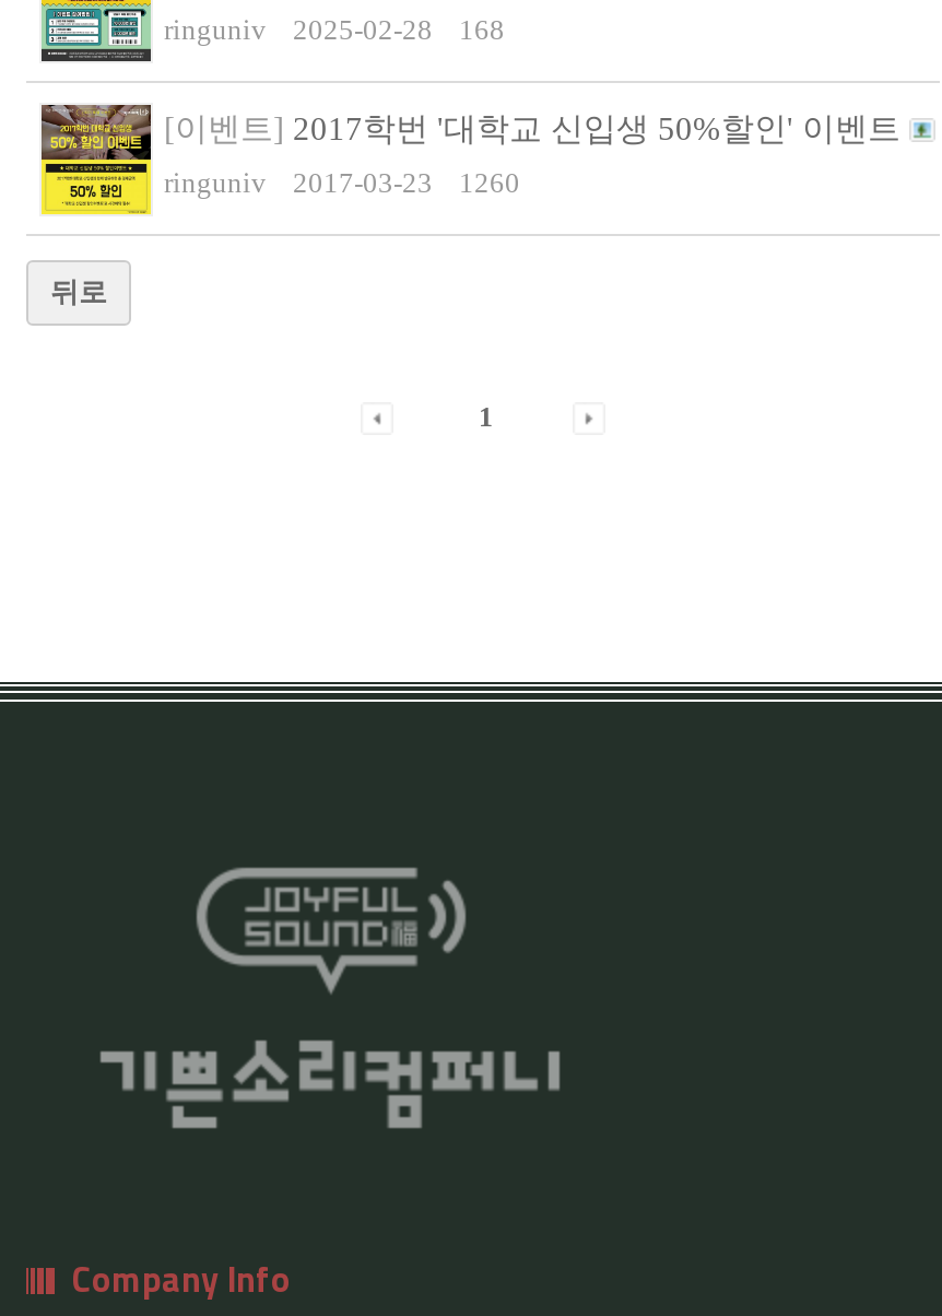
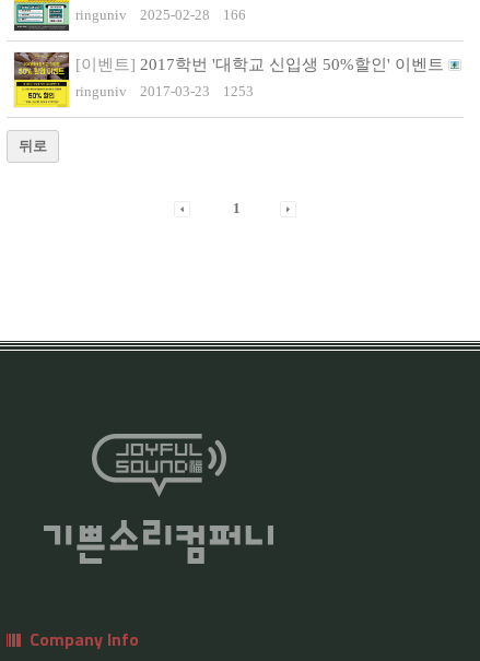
- ringuniv 2025-02-28 168
+ ringuniv 2025-02-28 166

- ringuniv 2017-03-23 1260
+ ringuniv 2017-03-23 1253
